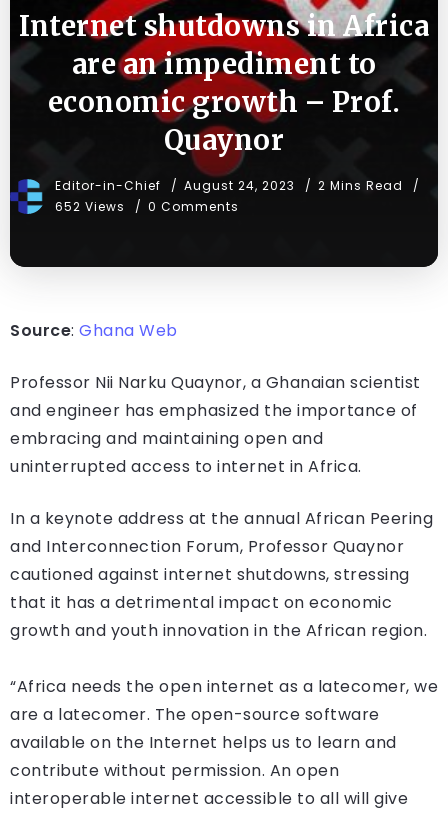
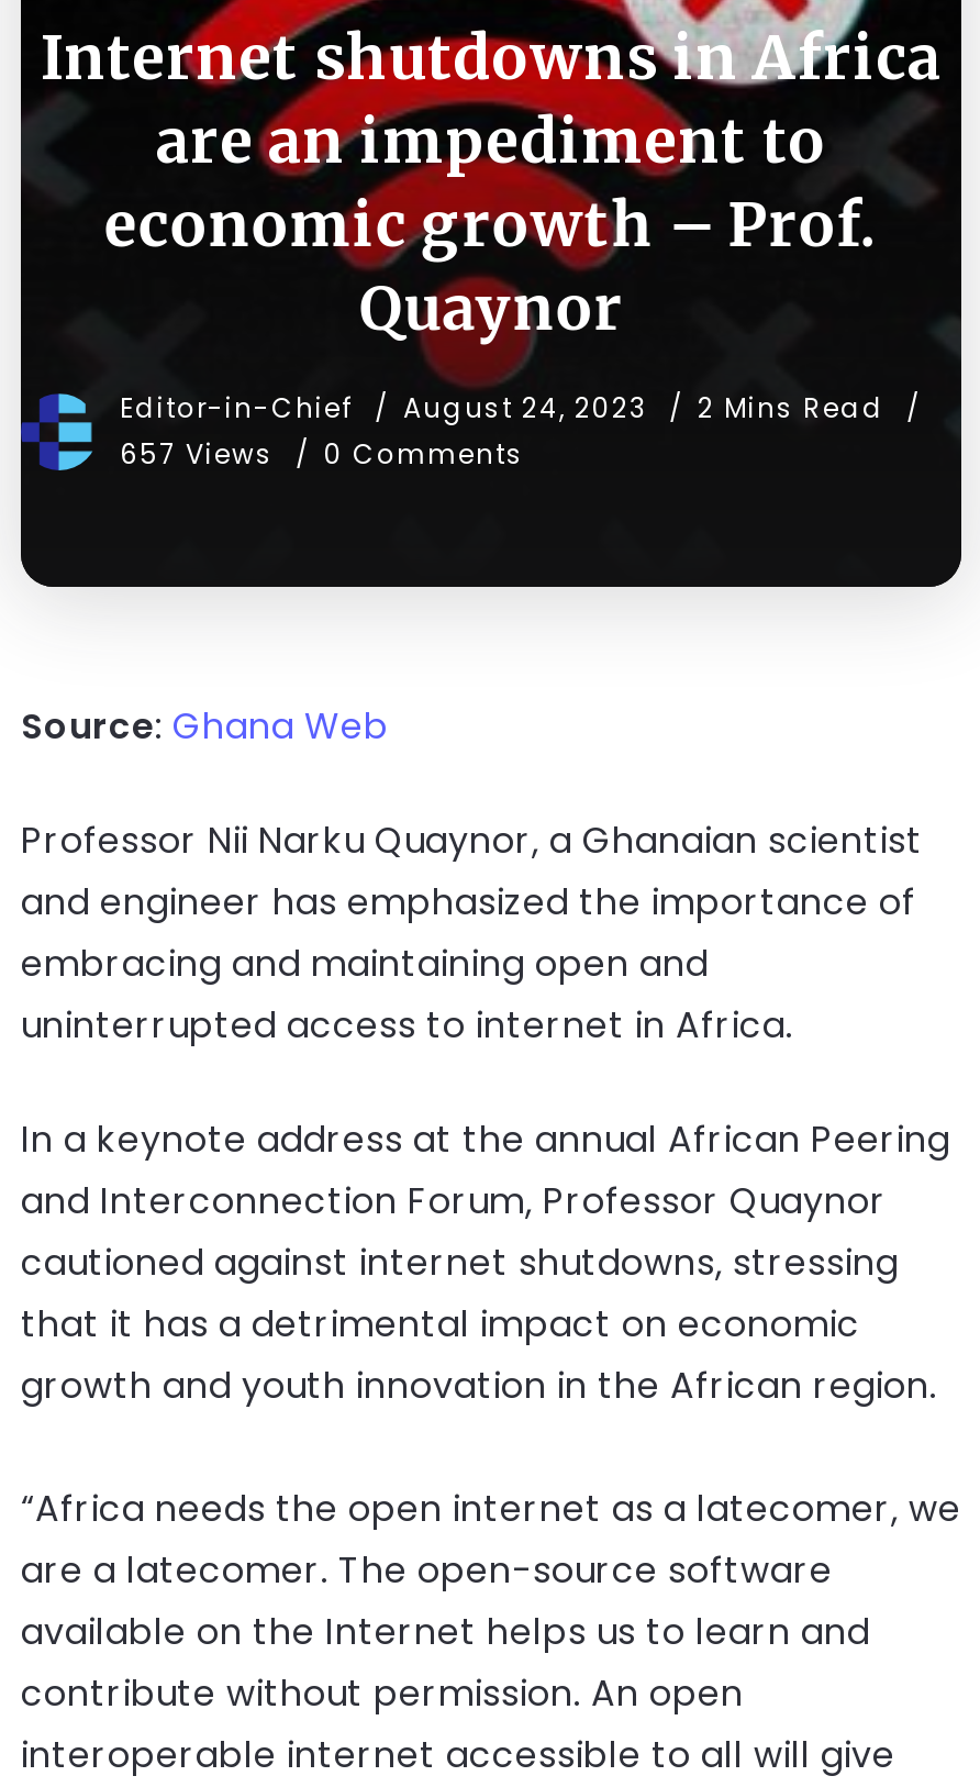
- 652 Views 0 Comments
+ 657 Views 0 Comments
